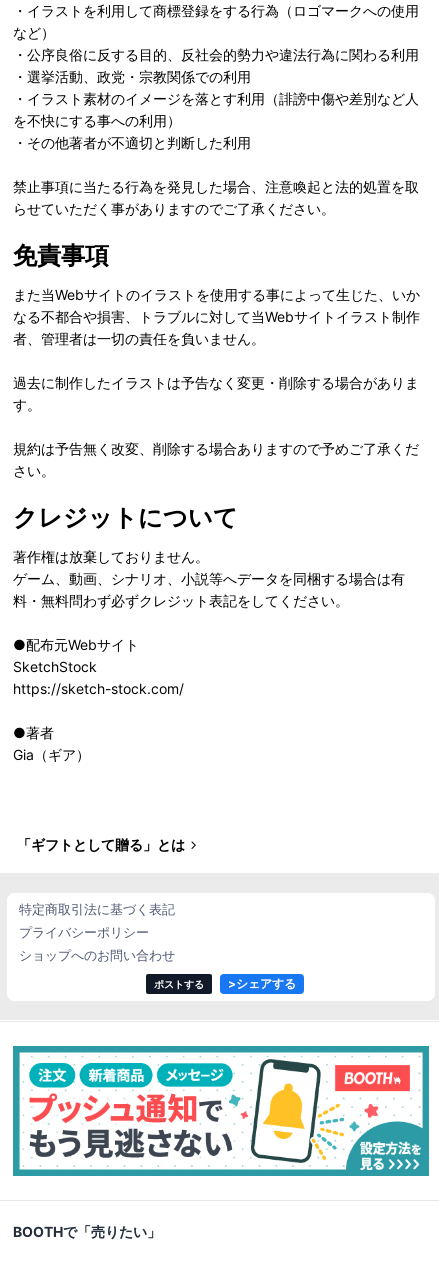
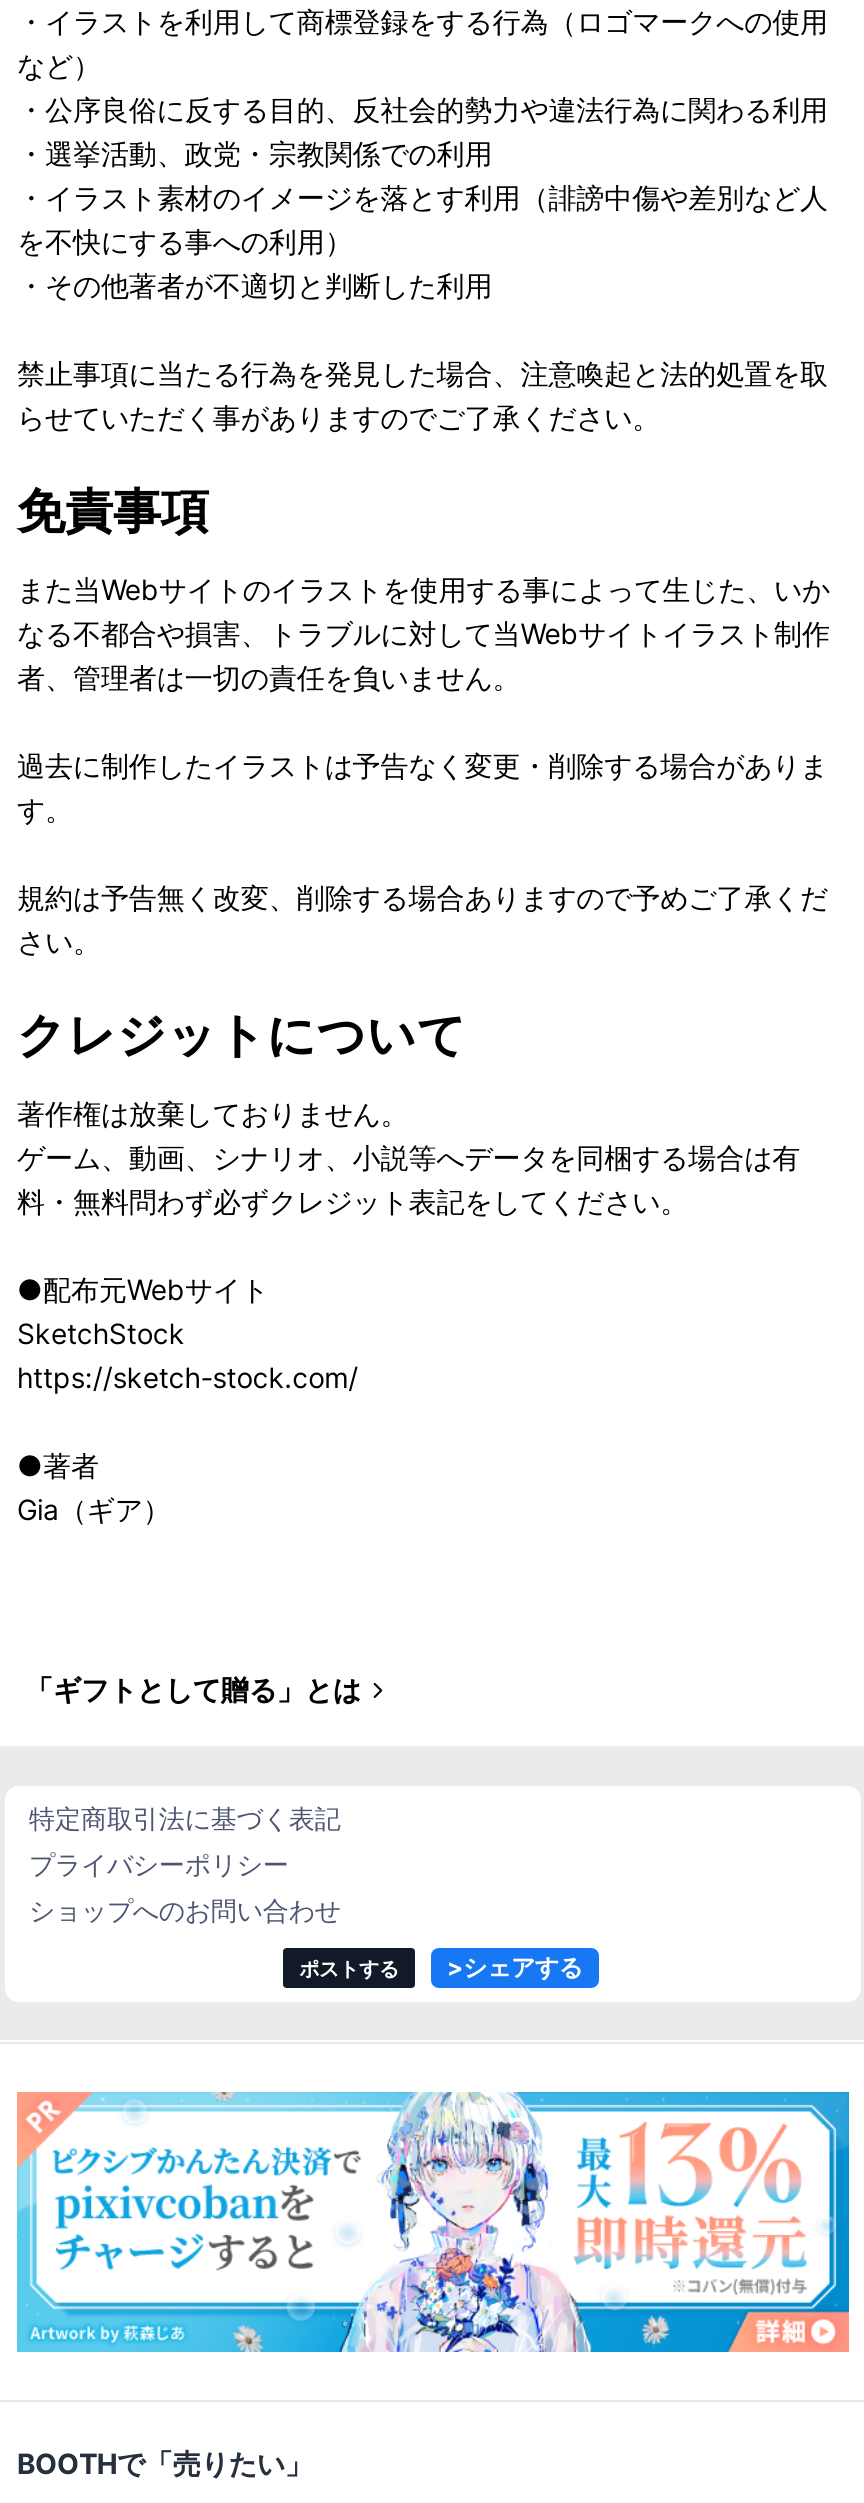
- [image]
+ [image]
